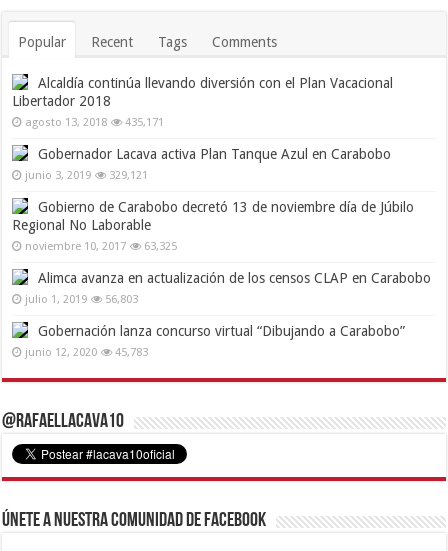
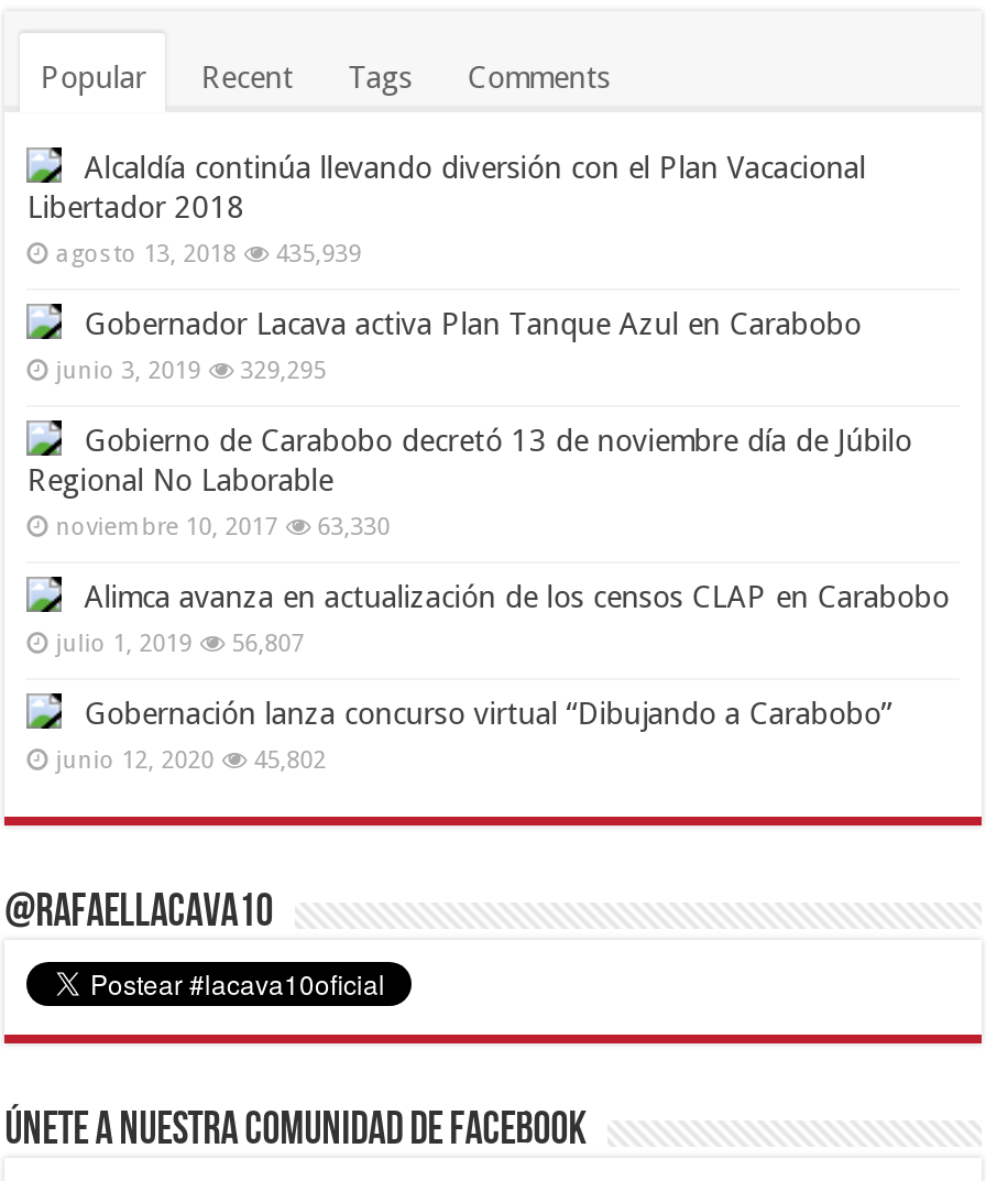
- agosto 13, 2018 435,171
+ agosto 13, 2018 435,939

- junio 3, 2019 329,121
+ junio 3, 2019 329,295

- noviembre 10, 2017 63,325
+ noviembre 10, 2017 63,330

- julio 1, 2019 56,803
+ julio 1, 2019 56,807

- junio 12, 2020 45,783
+ junio 12, 2020 45,802
